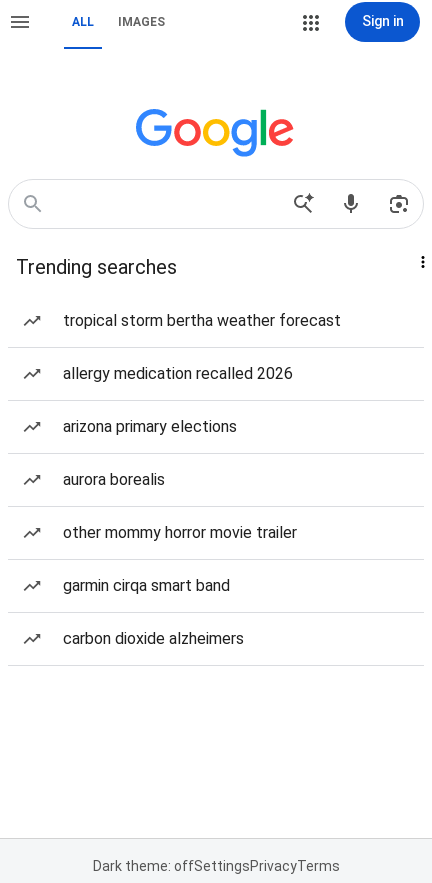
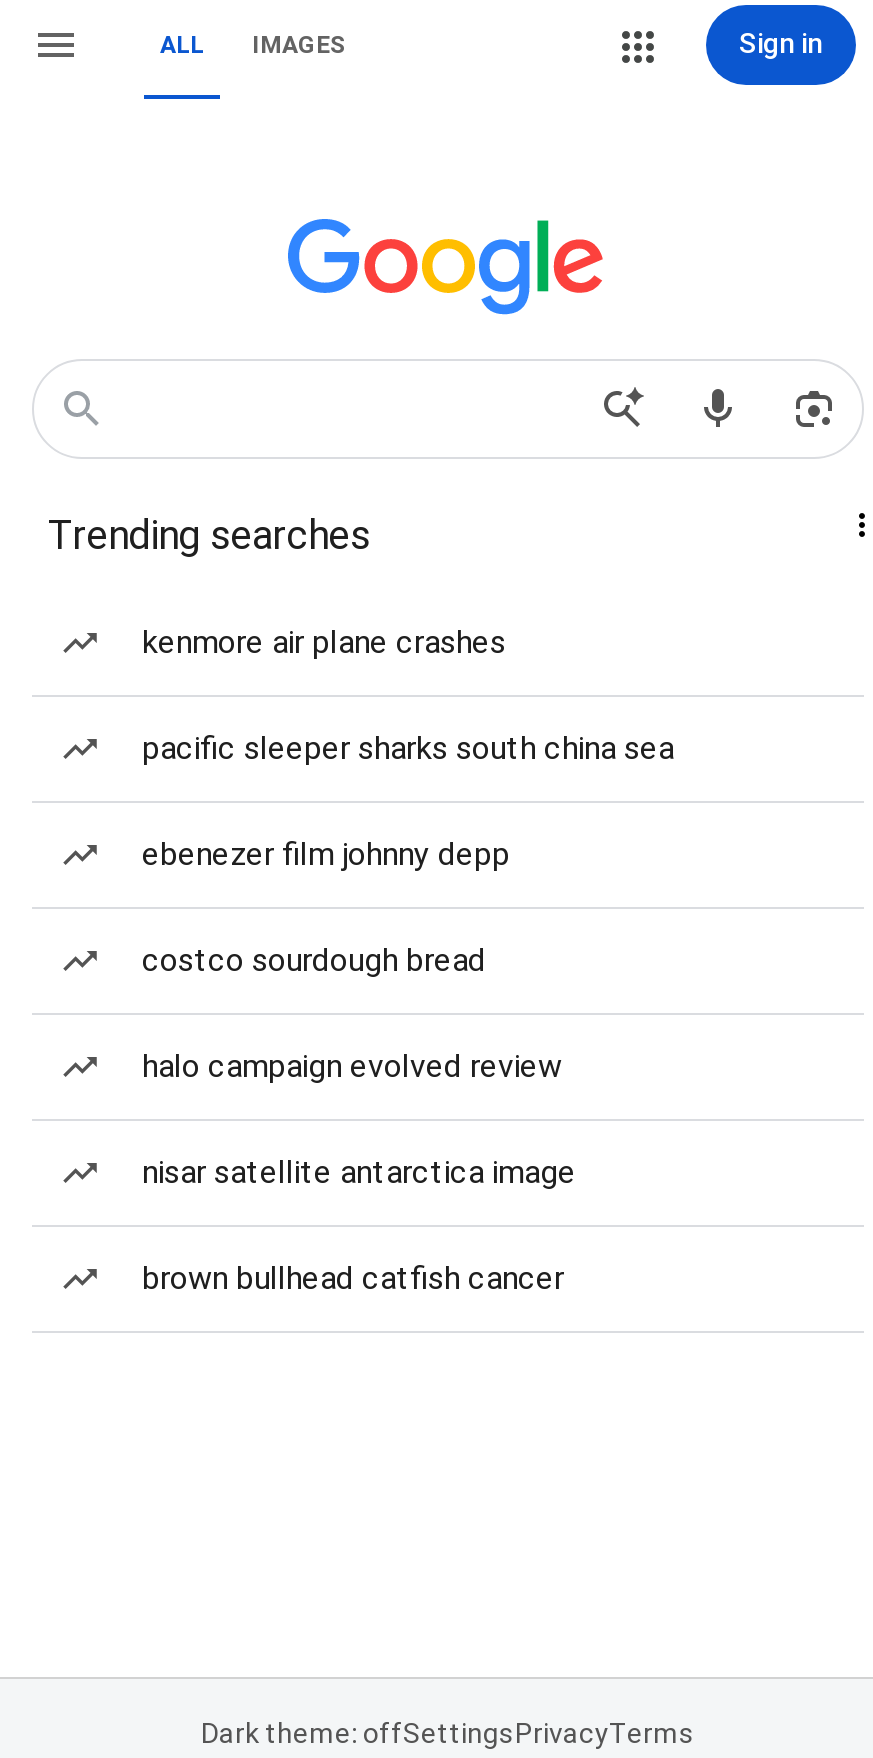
- tropical storm bertha weather forecast
+ kenmore air plane crashes

- allergy medication recalled 2026
+ pacific sleeper sharks south china sea

- arizona primary elections
+ ebenezer film johnny depp

- aurora borealis
+ costco sourdough bread

- other mommy horror movie trailer
+ halo campaign evolved review

- garmin cirqa smart band
+ nisar satellite antarctica image

- carbon dioxide alzheimers
+ brown bullhead catfish cancer
